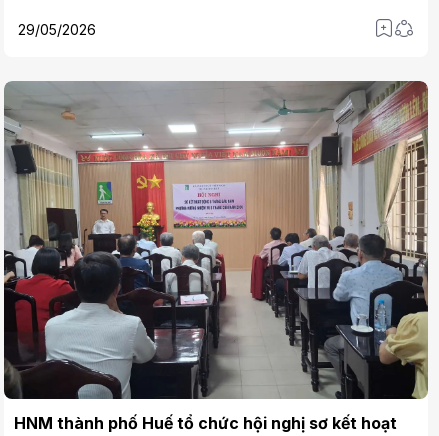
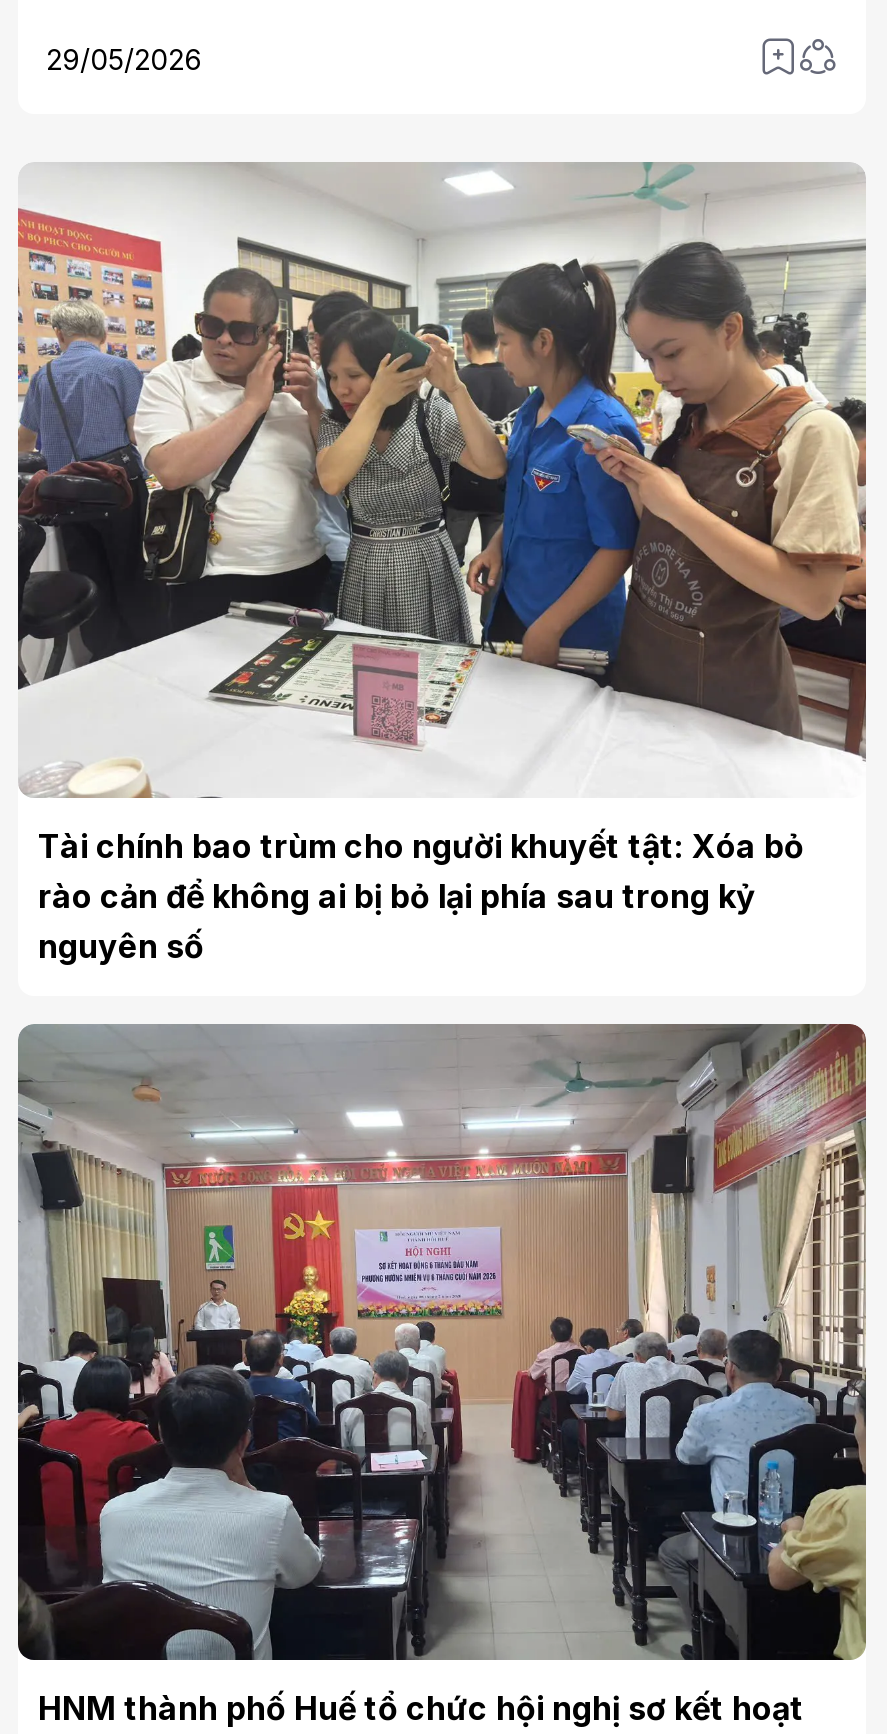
+ [image]
+ Tài chính bao trùm cho người khuyết tật: Xóa bỏ
+ rào cản để không ai bị bỏ lại phía sau trong kỷ
+ nguyên số
